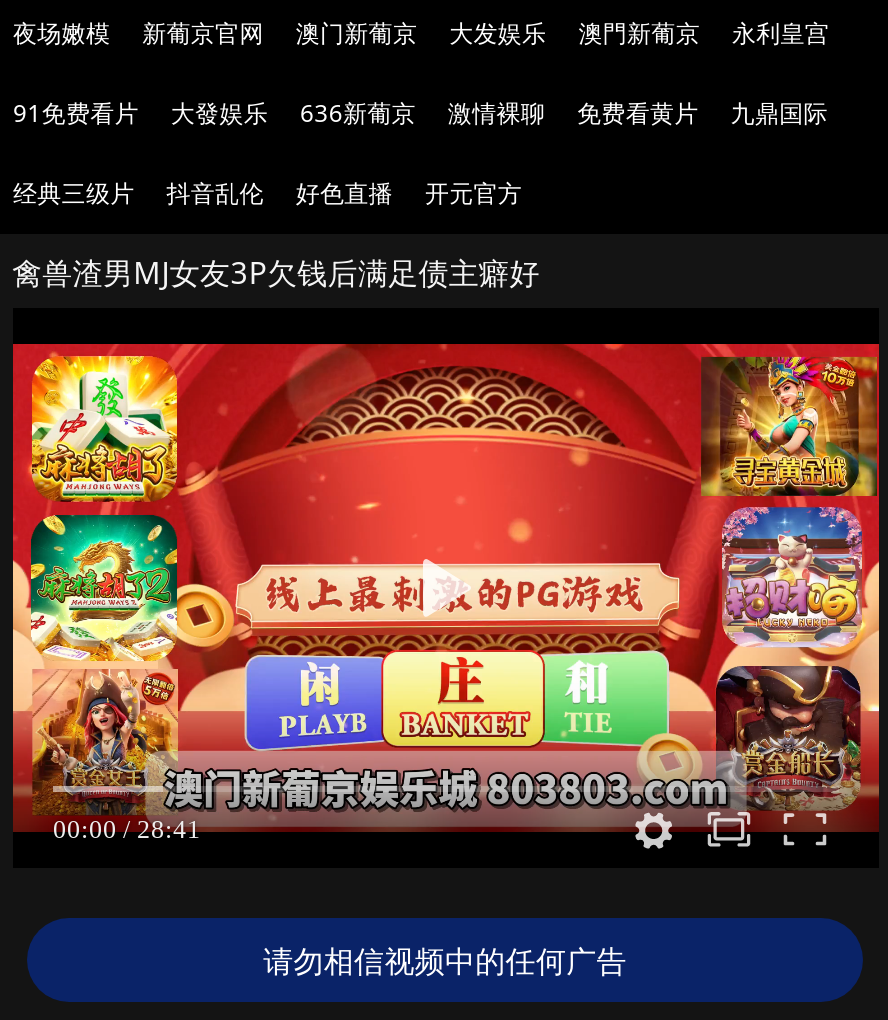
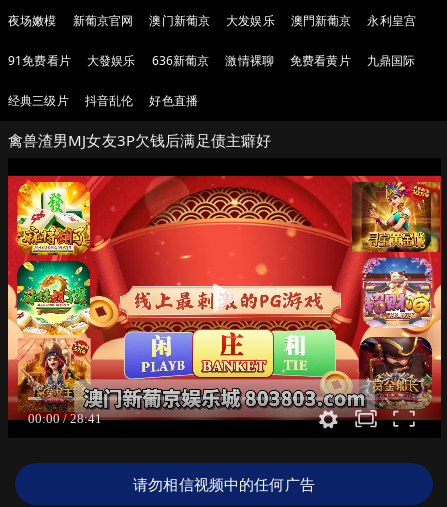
- 开元官方
